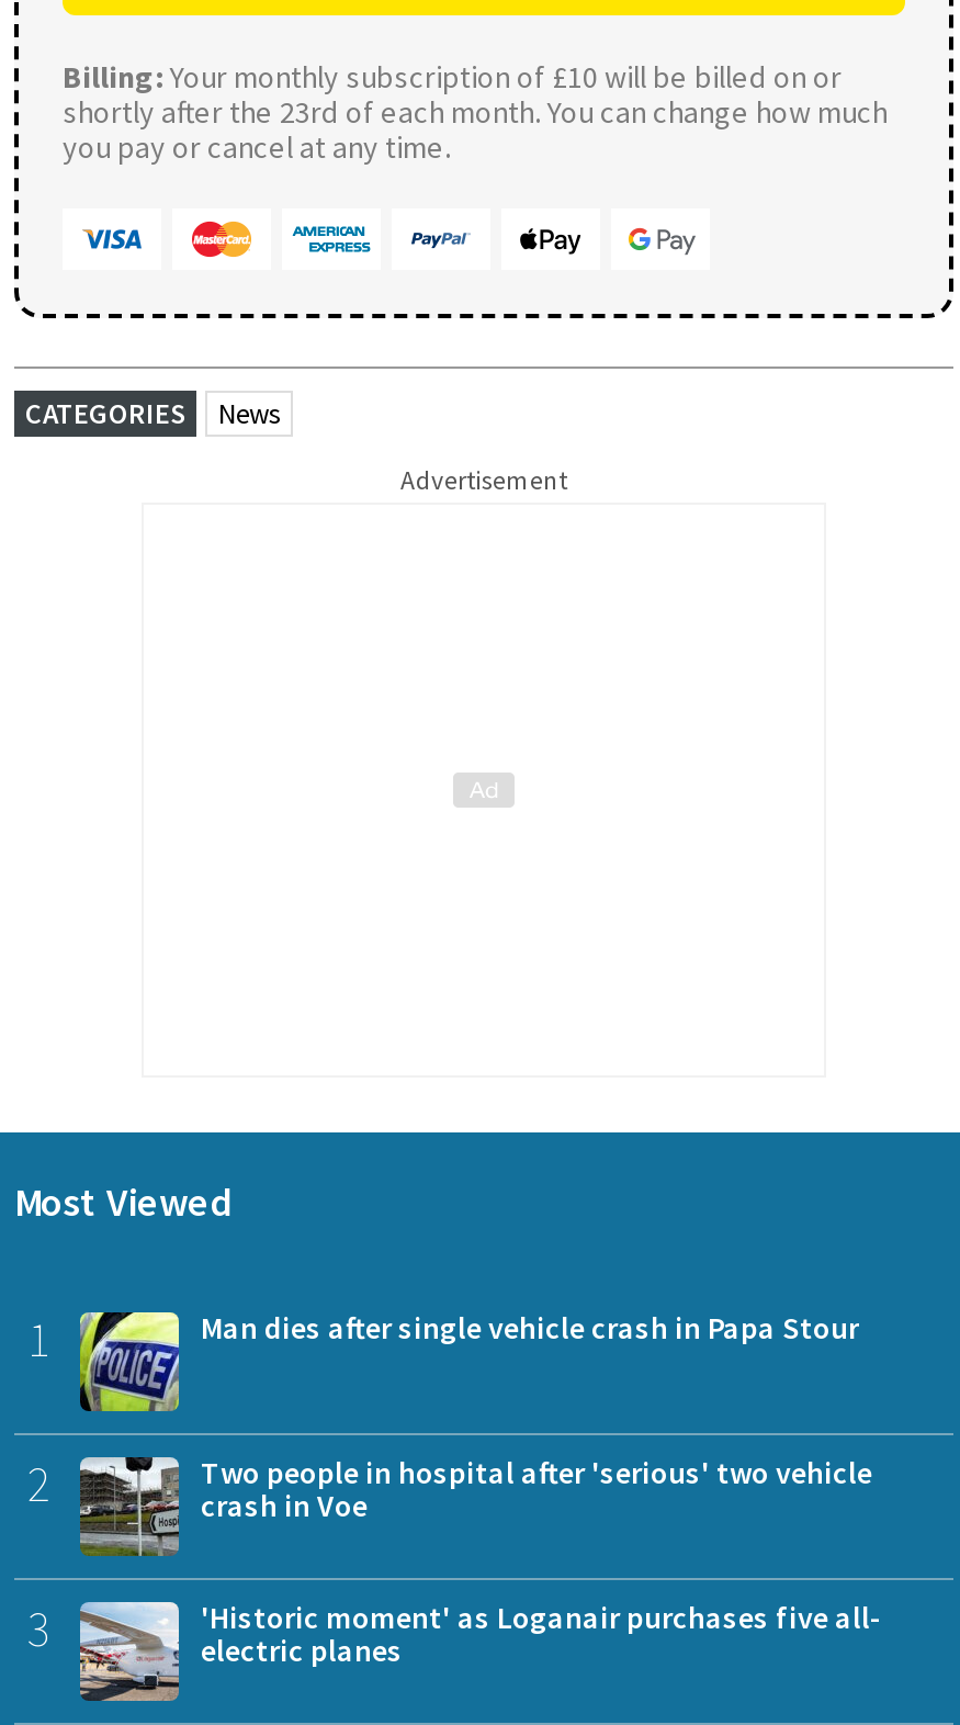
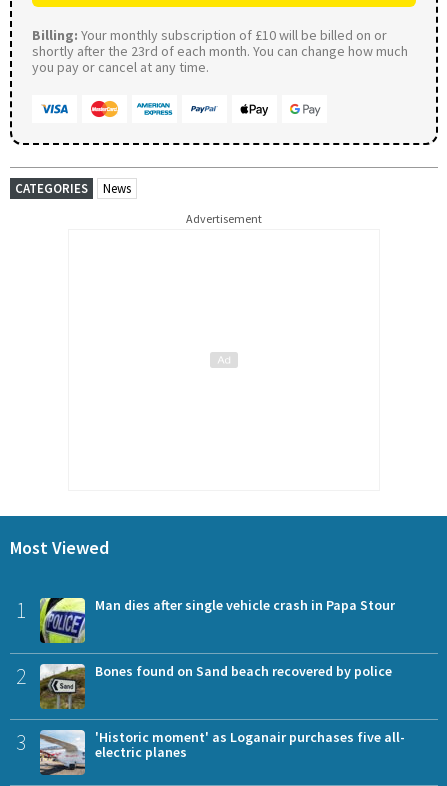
- [image]
- Two people in hospital after 'serious' two vehicle
- crash in Voe
+ [image]
+ Bones found on Sand beach recovered by police
